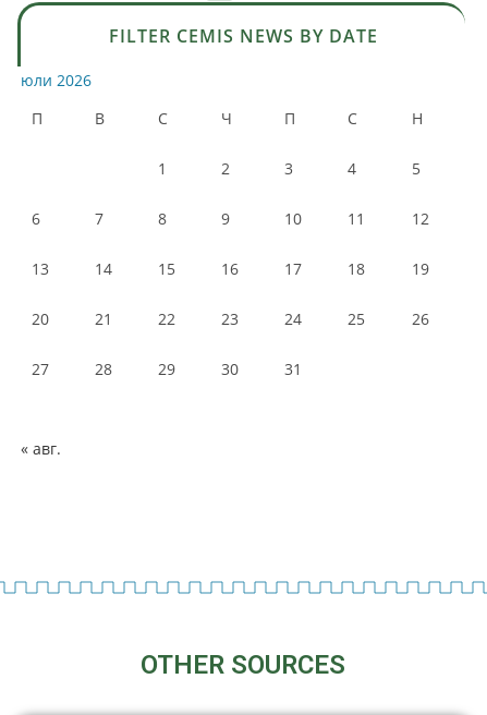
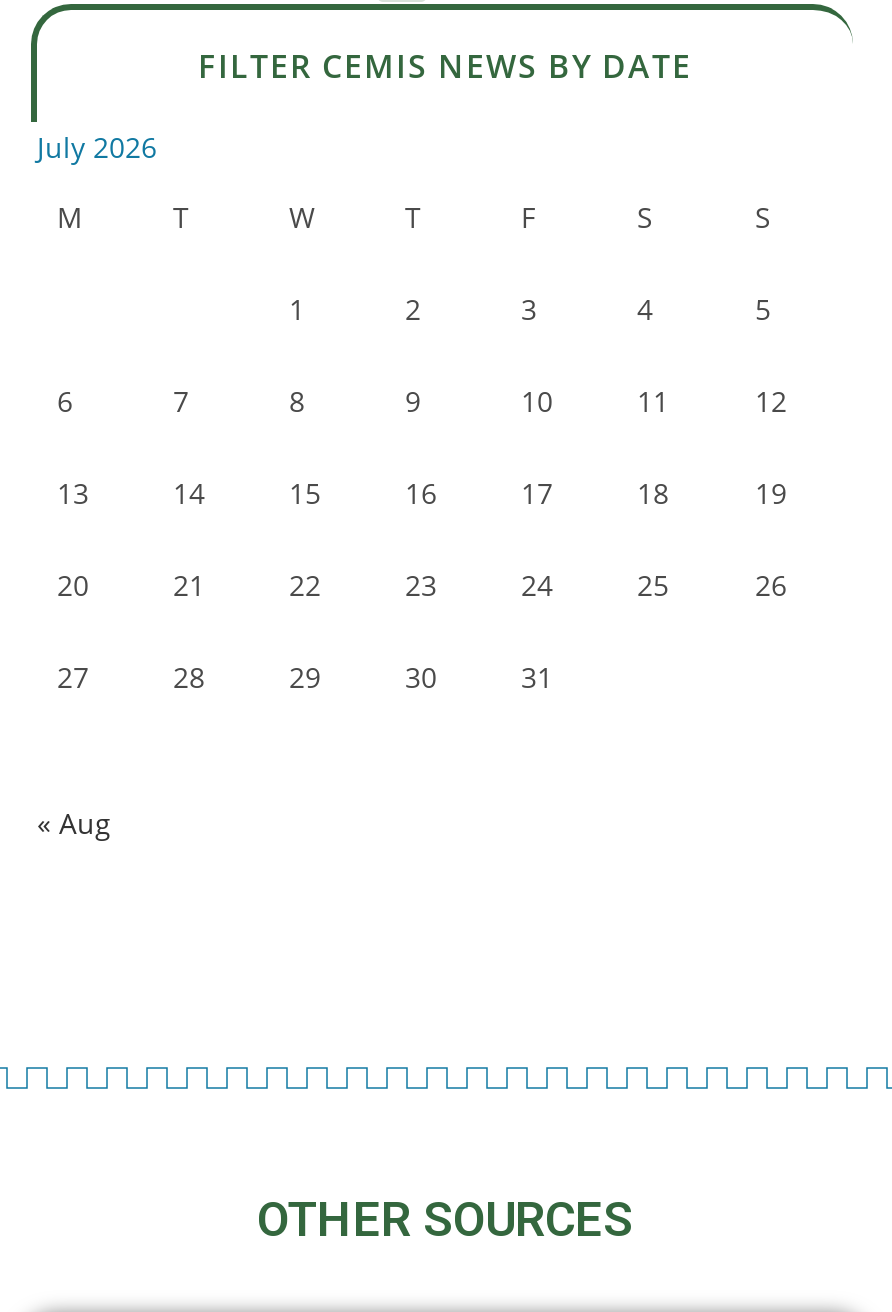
- юли 2026
+ July 2026

- П
- В
- С
- Ч
- П
- С
- Н
+ M
+ T
+ W
+ T
+ F
+ S
+ S

- « авг.
+ « Aug
